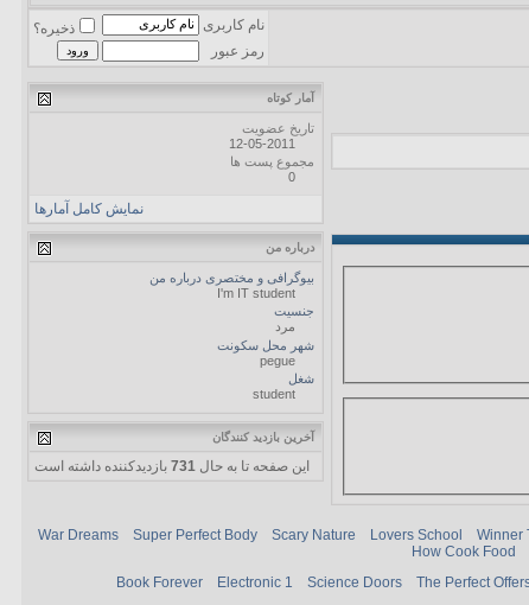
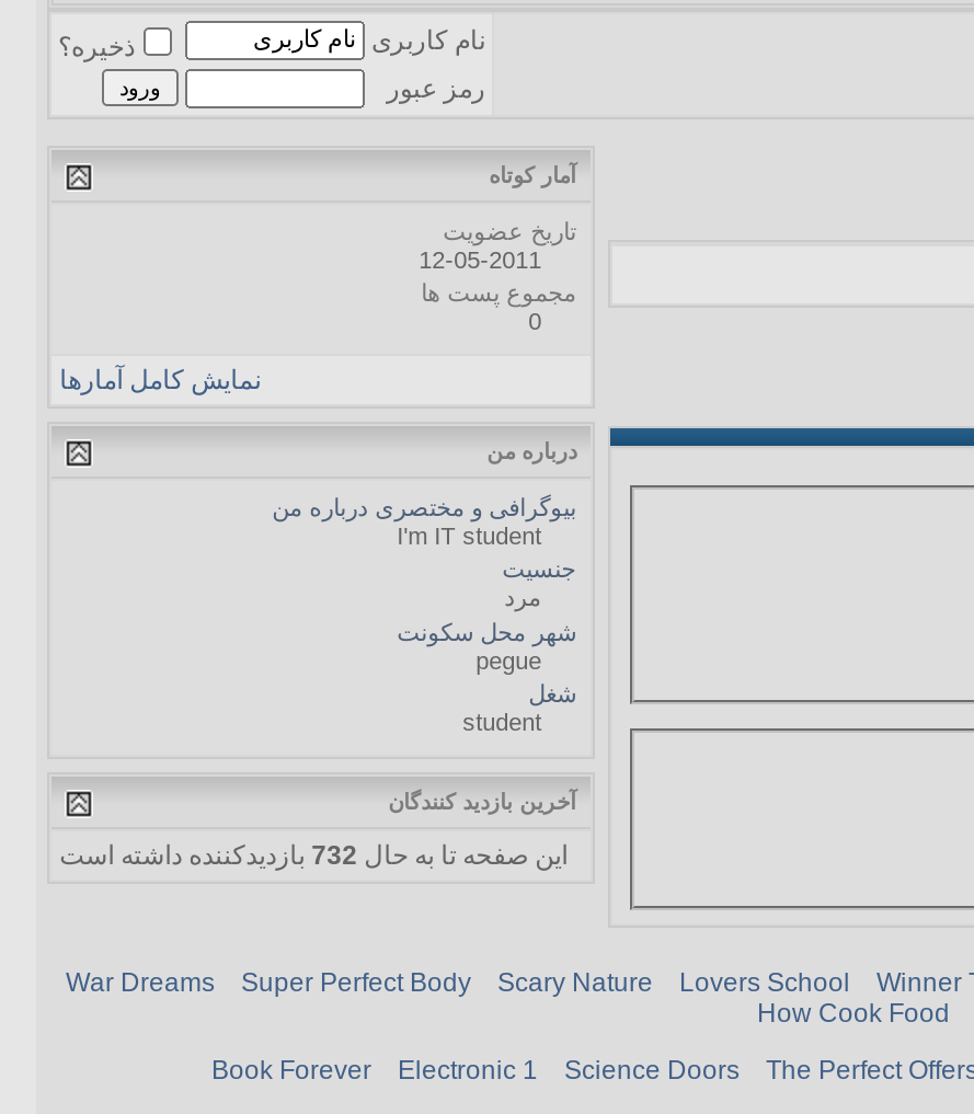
- این صفحه تا به حال 731 بازدیدکننده داشته است
+ این صفحه تا به حال 732 بازدیدکننده داشته است
